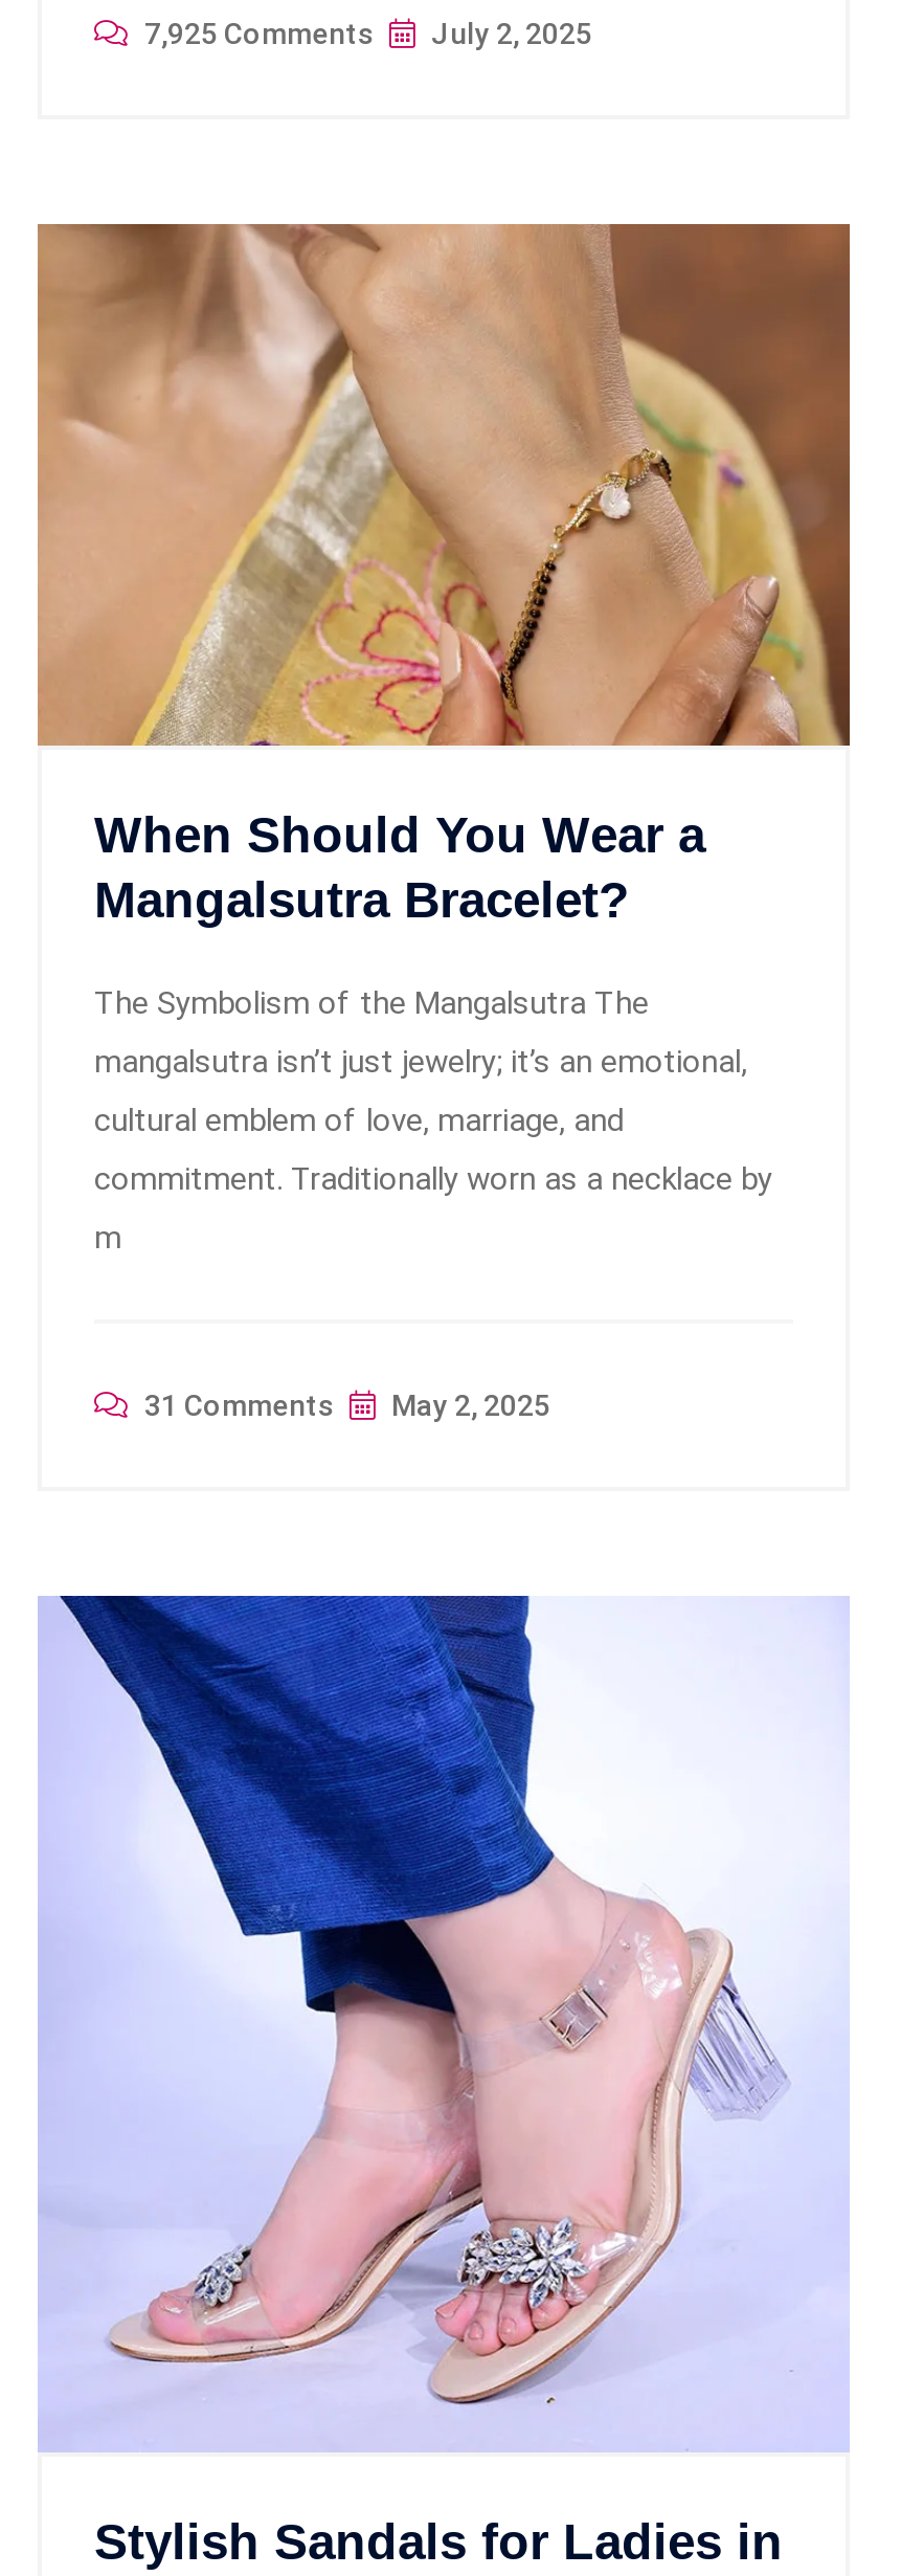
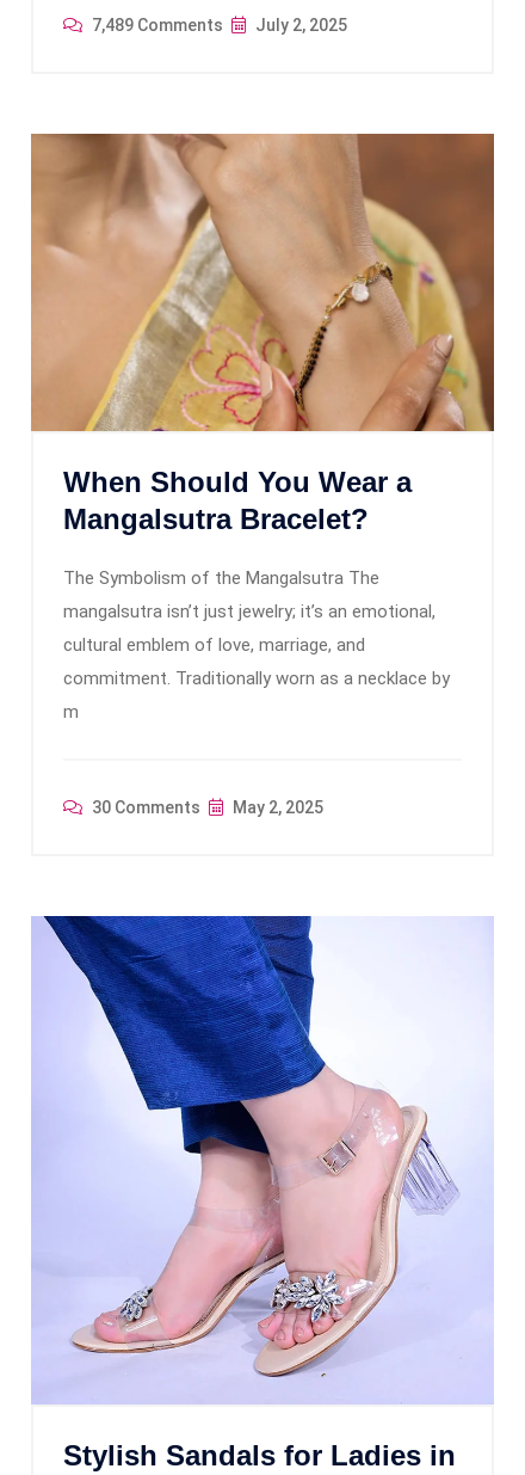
- 7,925 Comments July 2, 2025
+ 7,489 Comments July 2, 2025

- 31 Comments May 2, 2025
+ 30 Comments May 2, 2025
